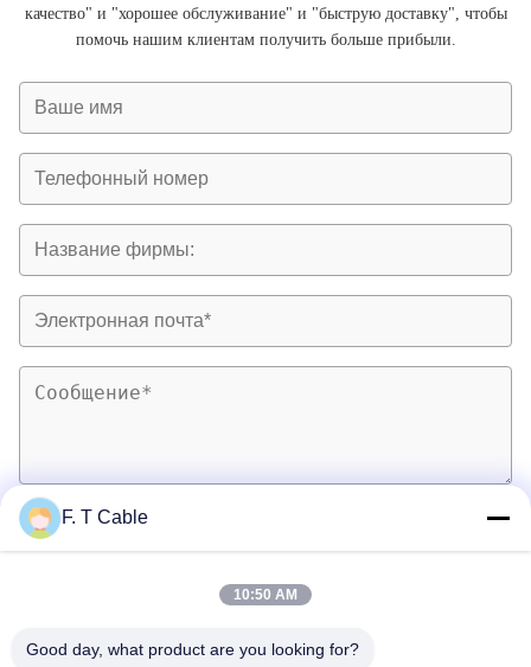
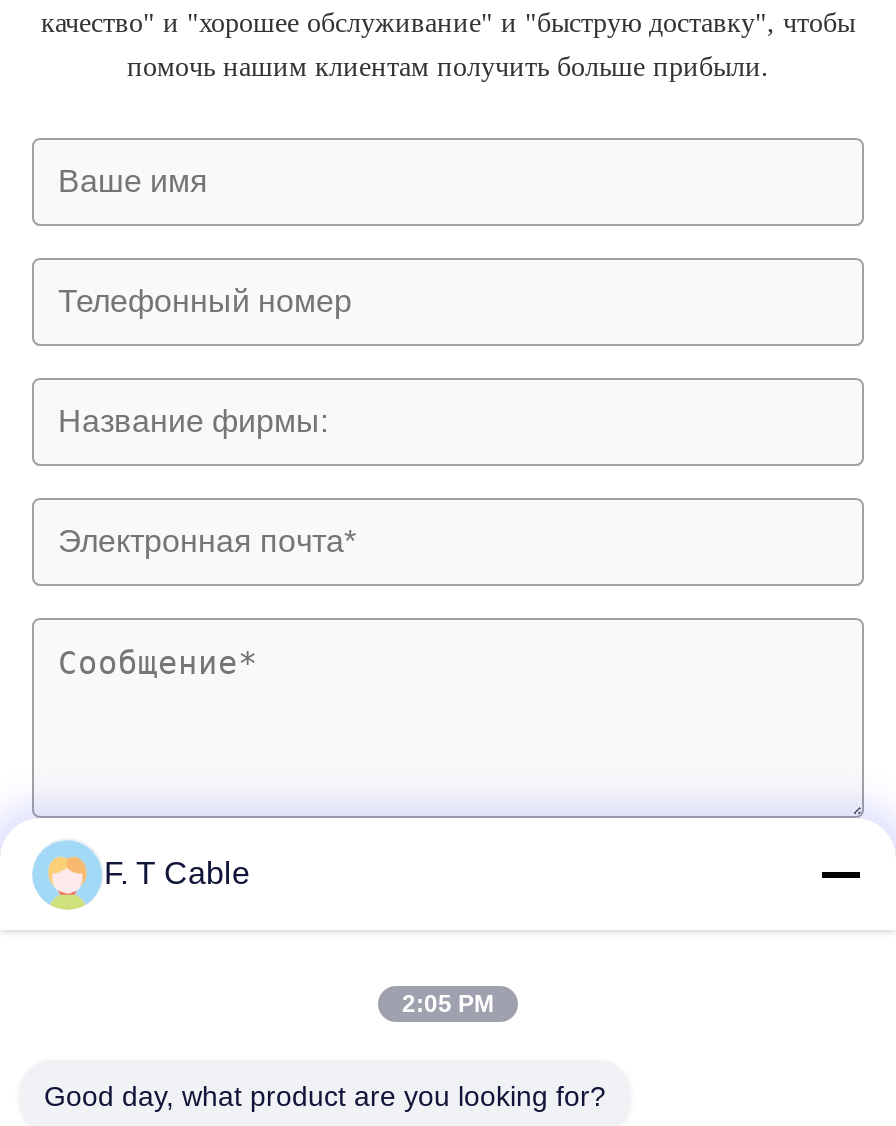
- 10:50 AM
+ 2:05 PM
